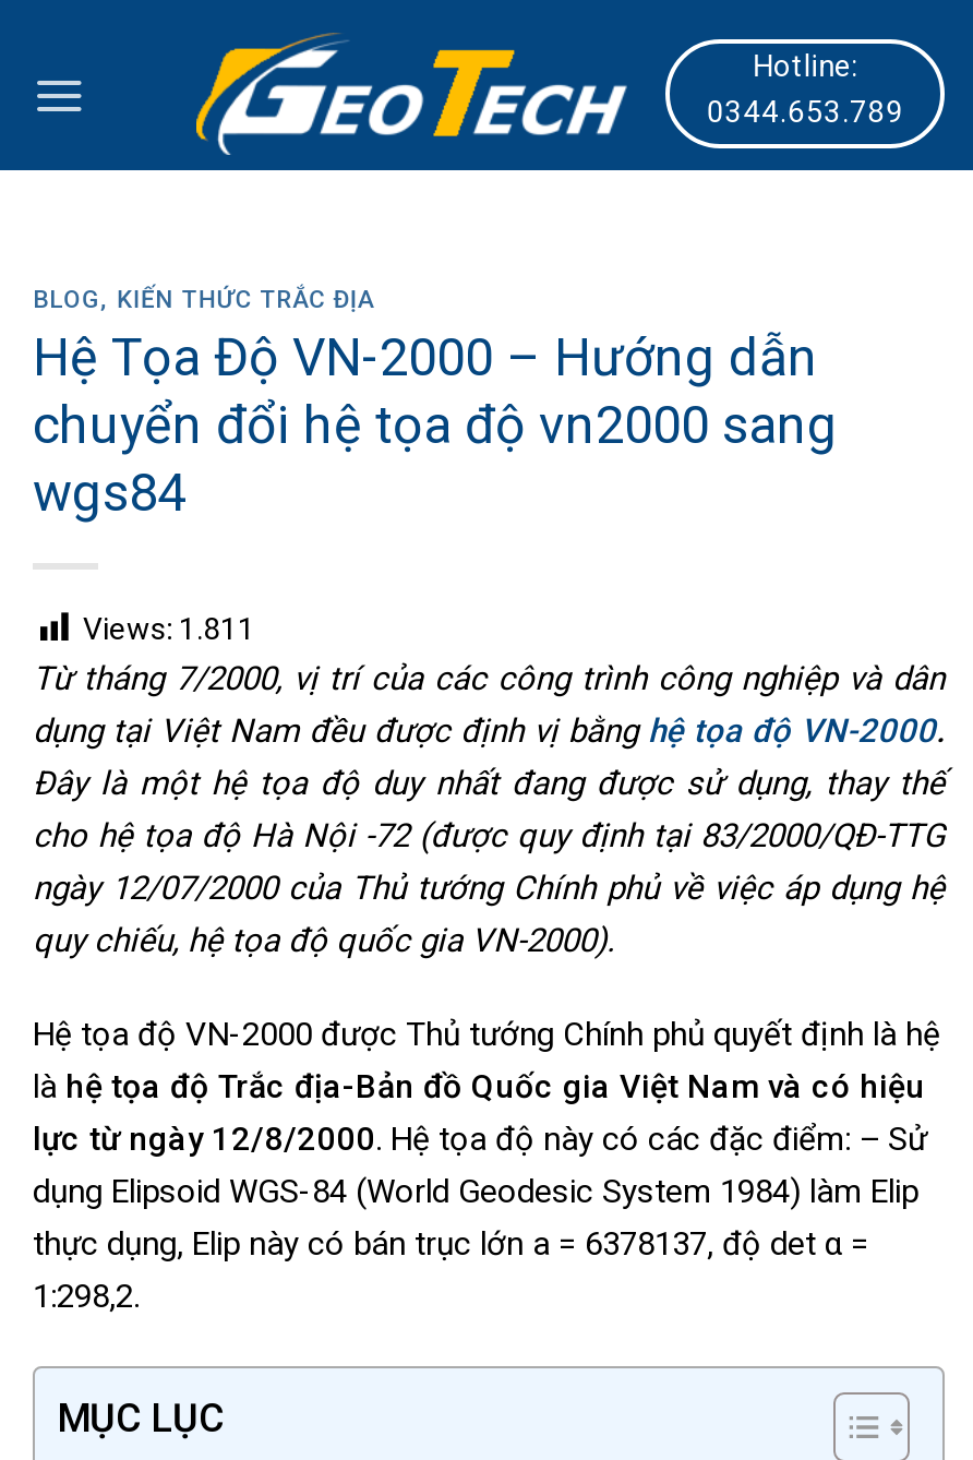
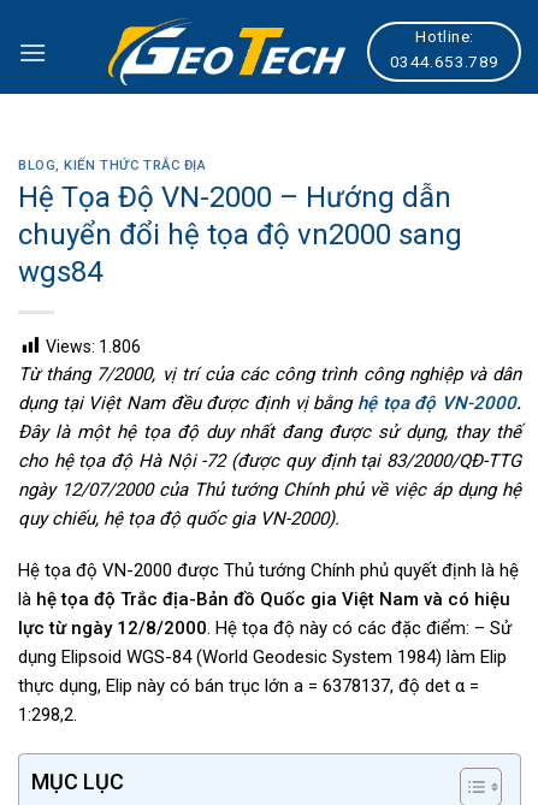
- Views: 1.811
+ Views: 1.806
